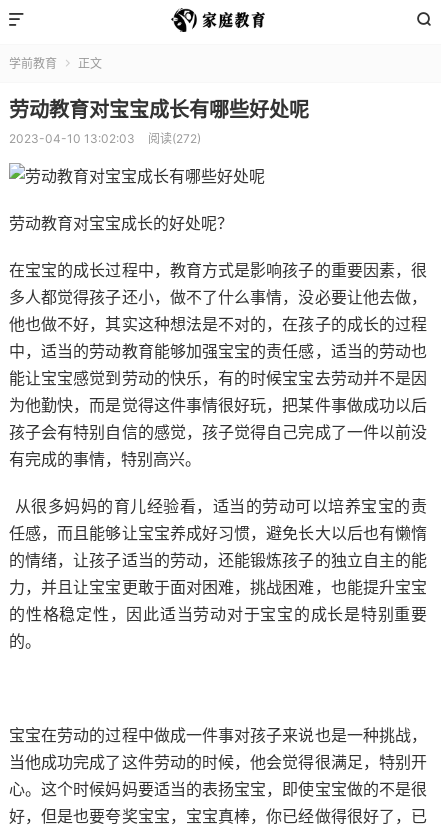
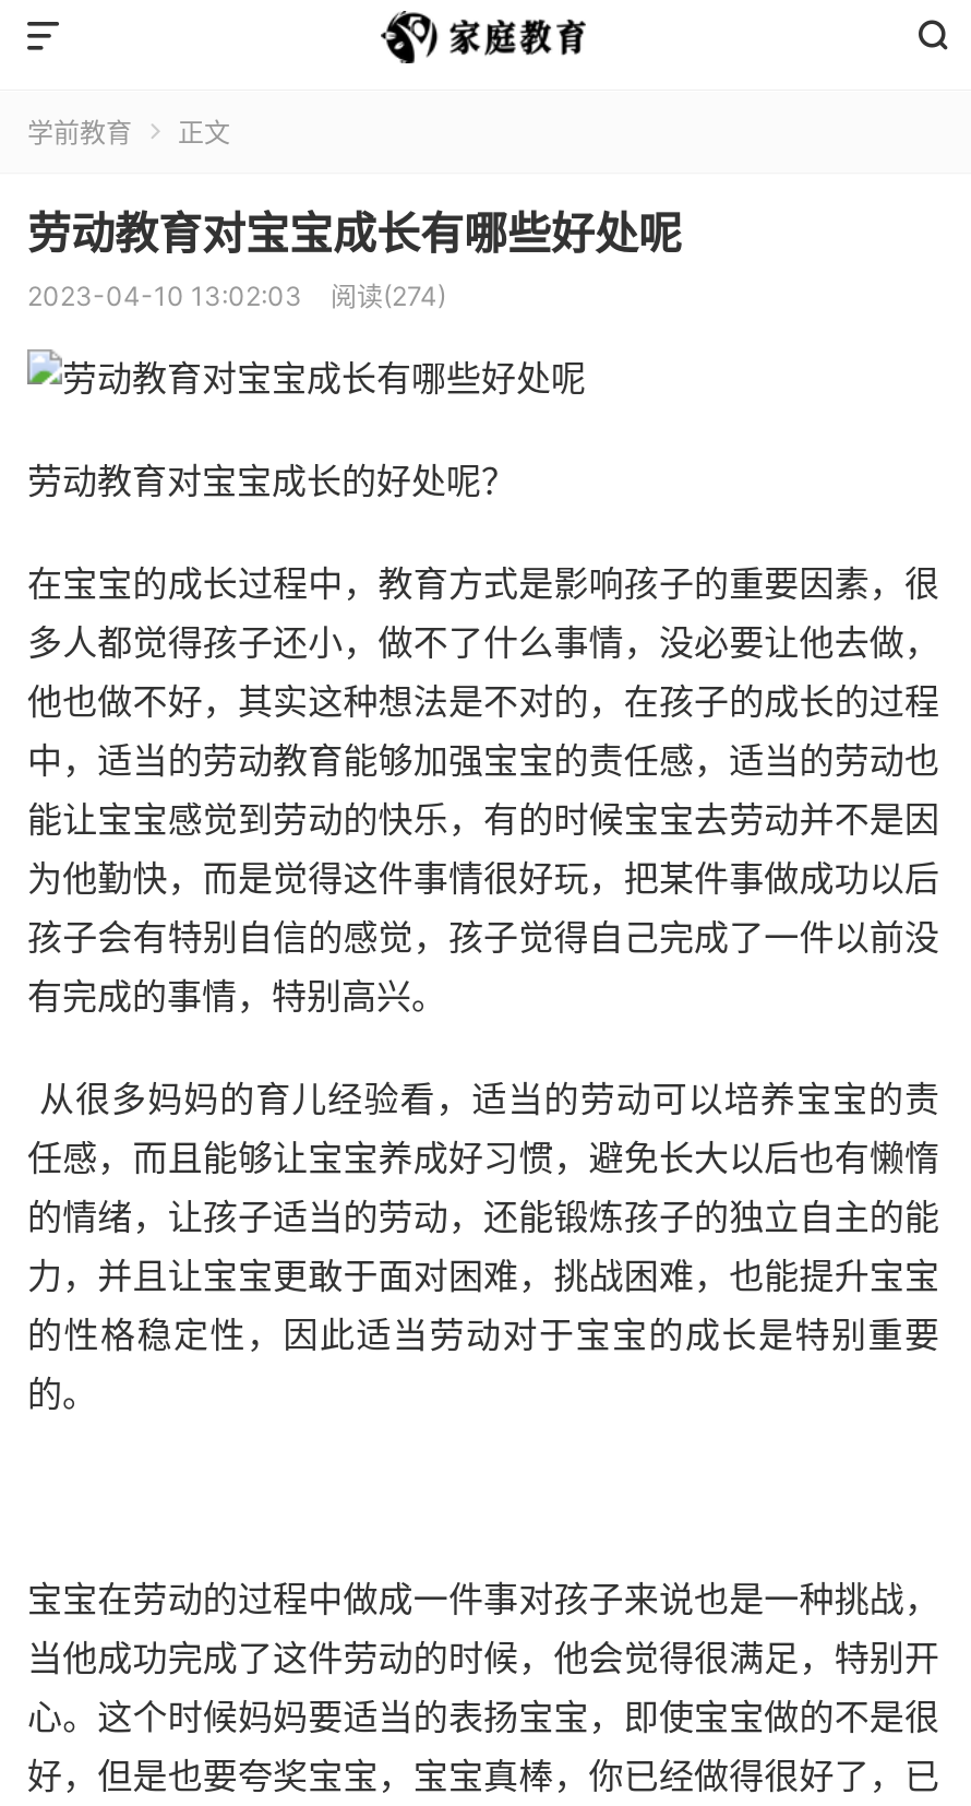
- 2023-04-10 13:02:03 阅读(272)
+ 2023-04-10 13:02:03 阅读(274)
